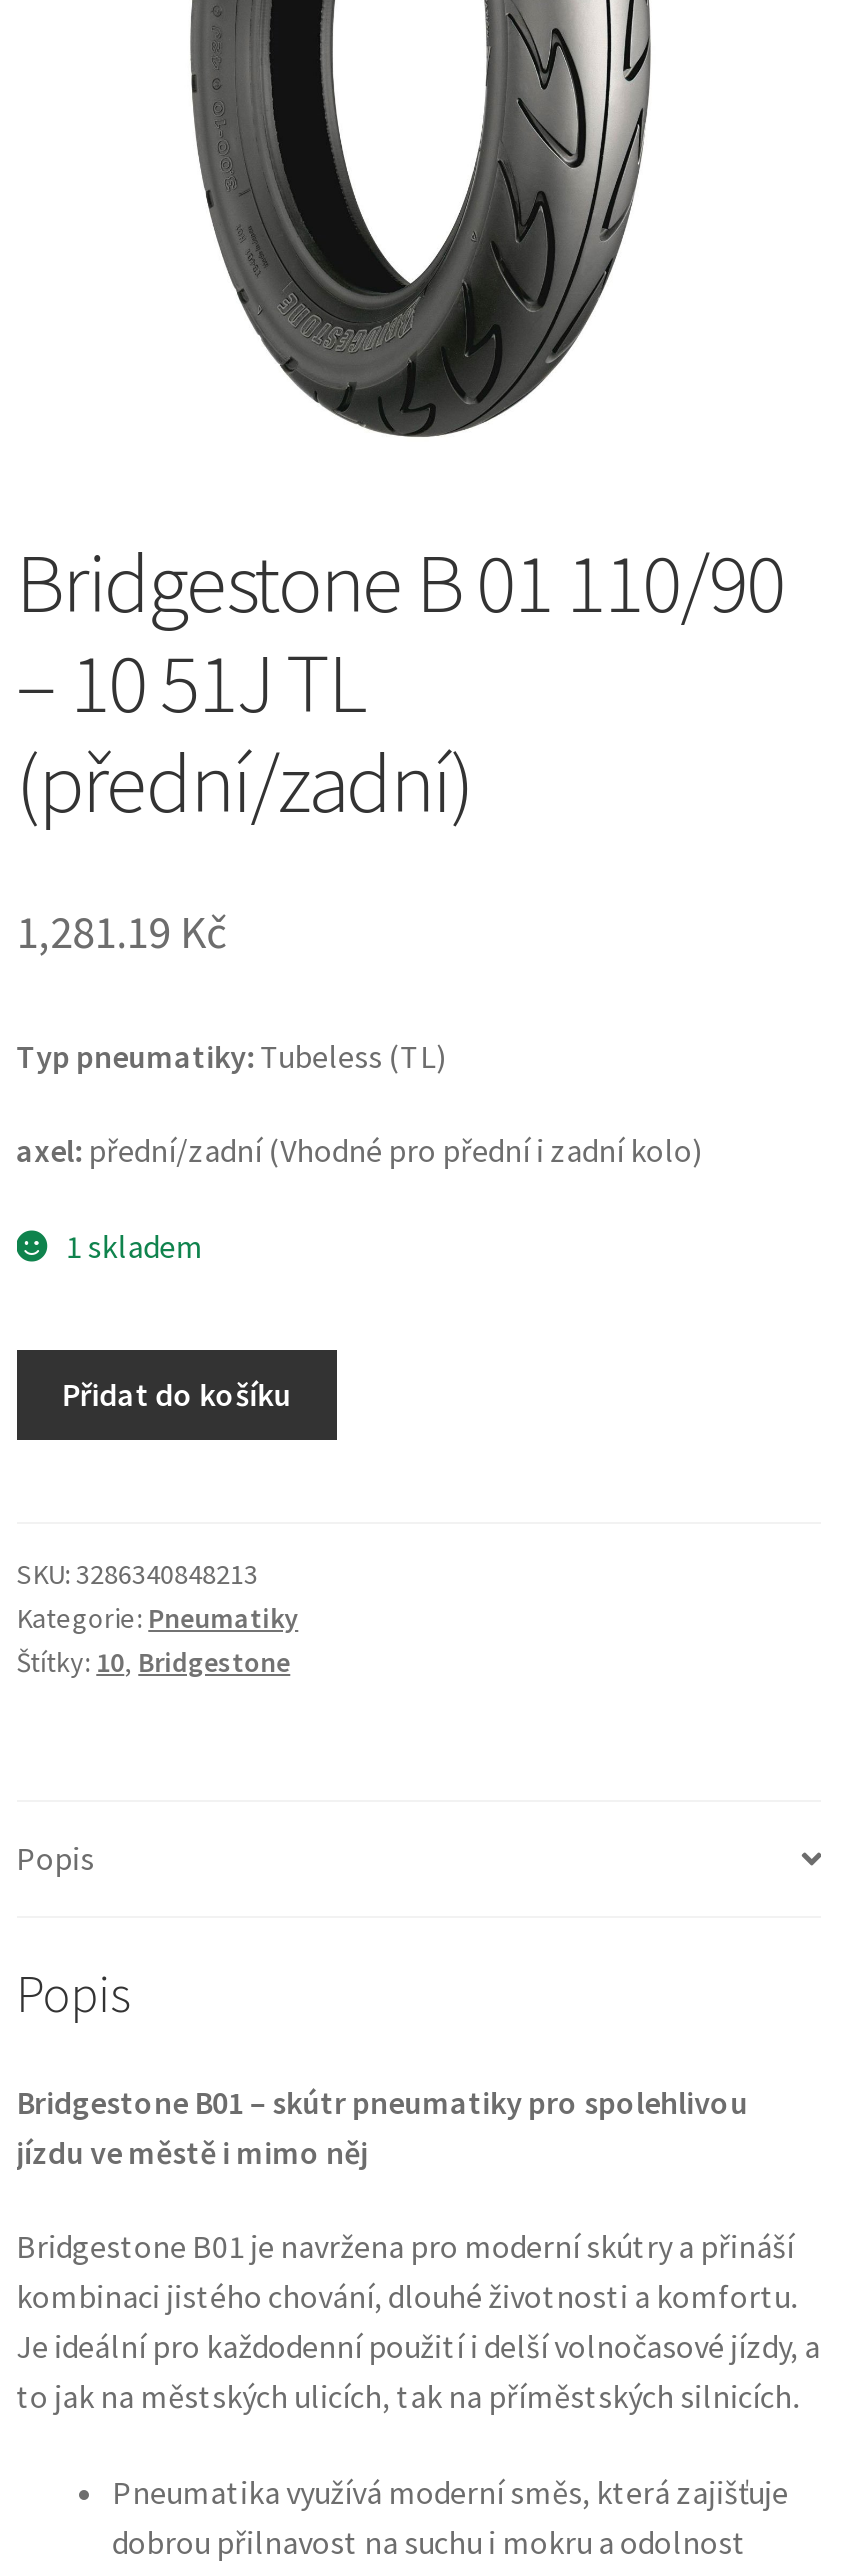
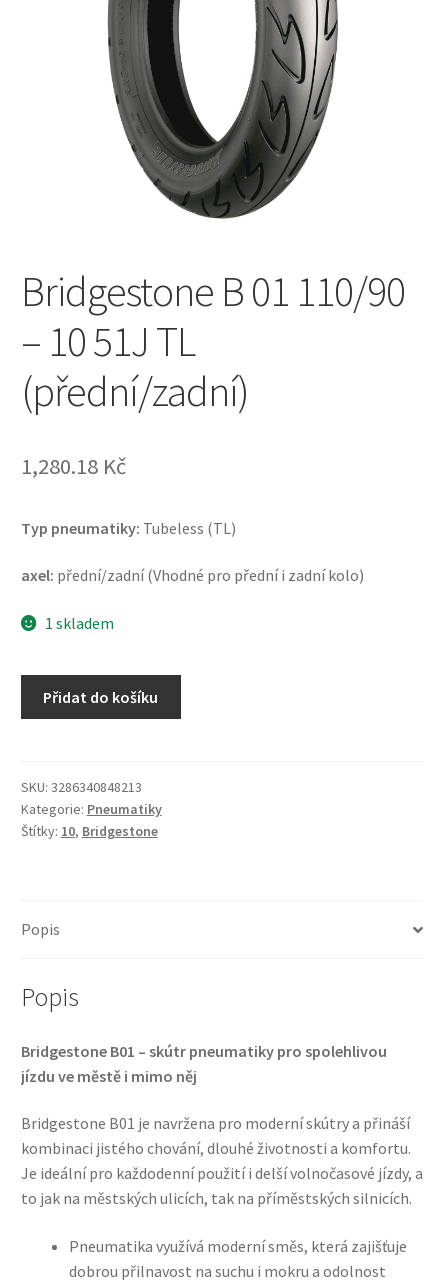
- 1,281.19 Kč
+ 1,280.18 Kč
